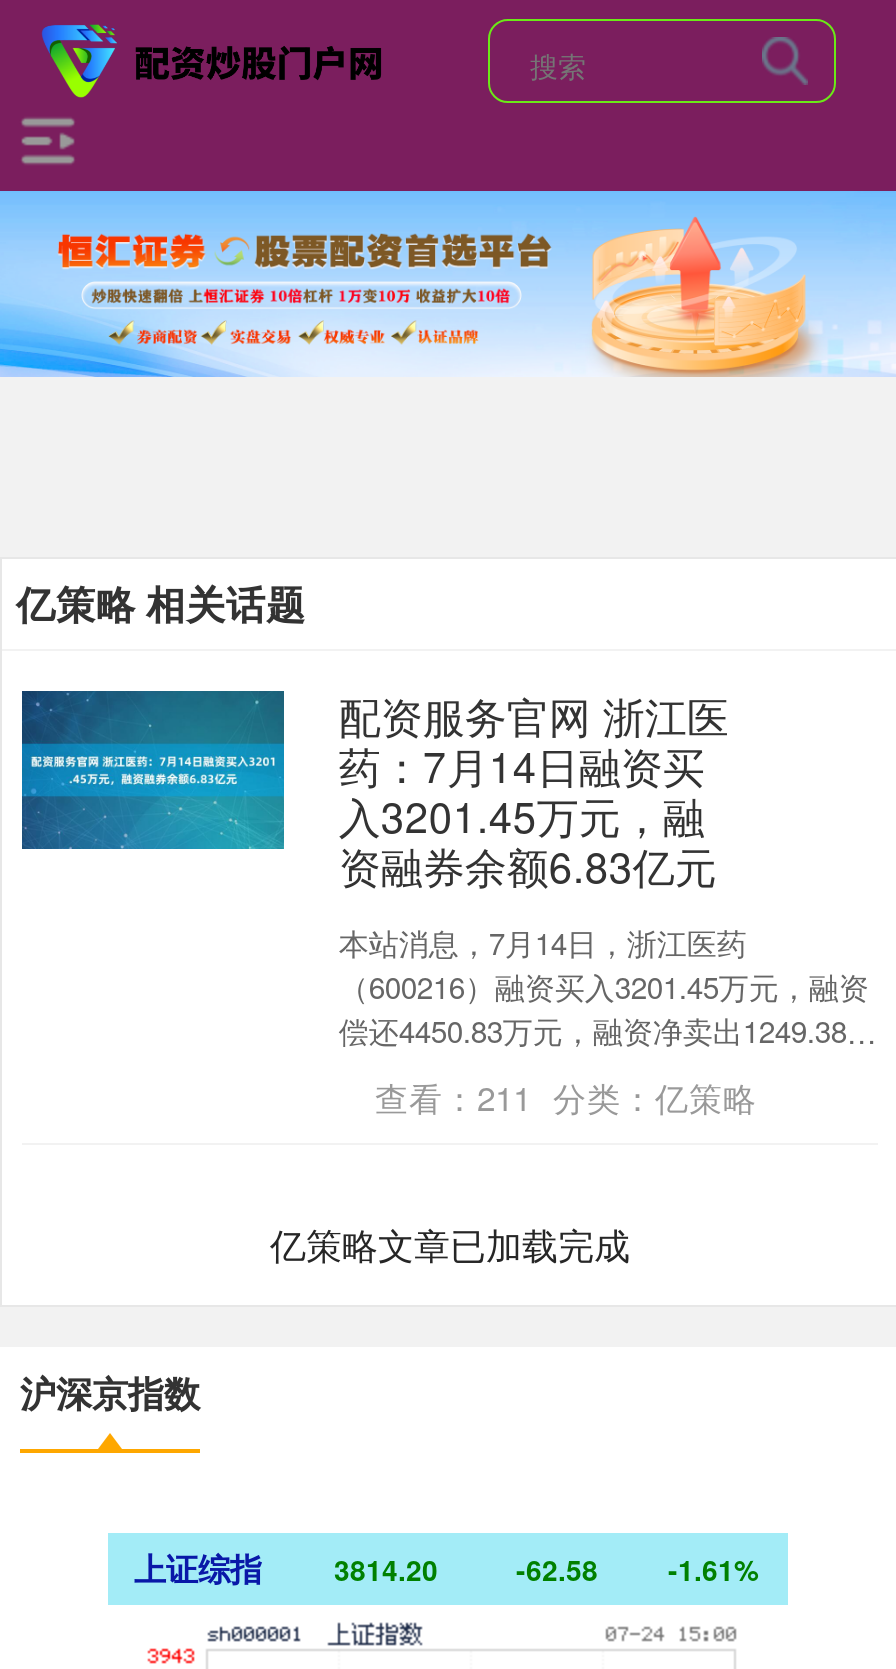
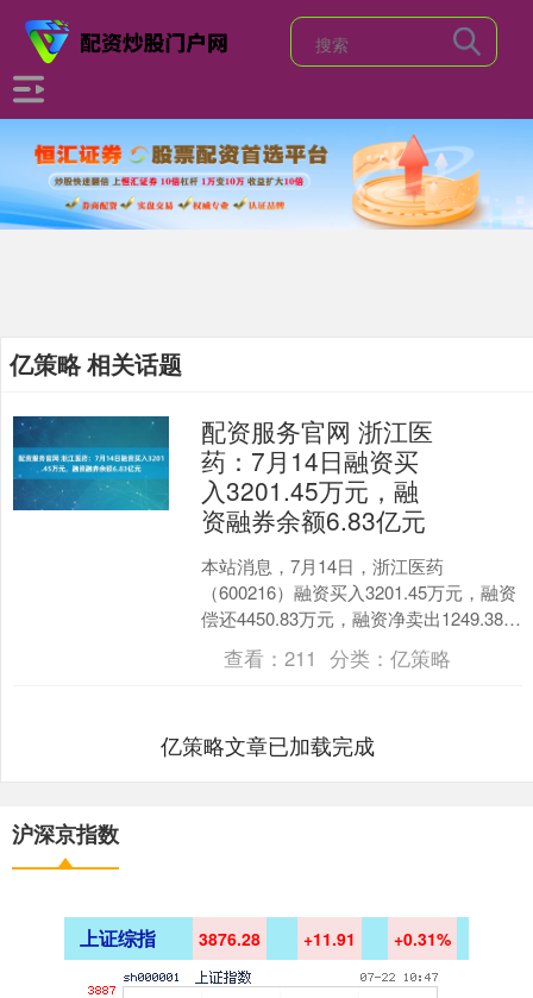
- 3814.20
+ 3876.28

- -62.58
+ +11.91

- -1.61%
+ +0.31%
